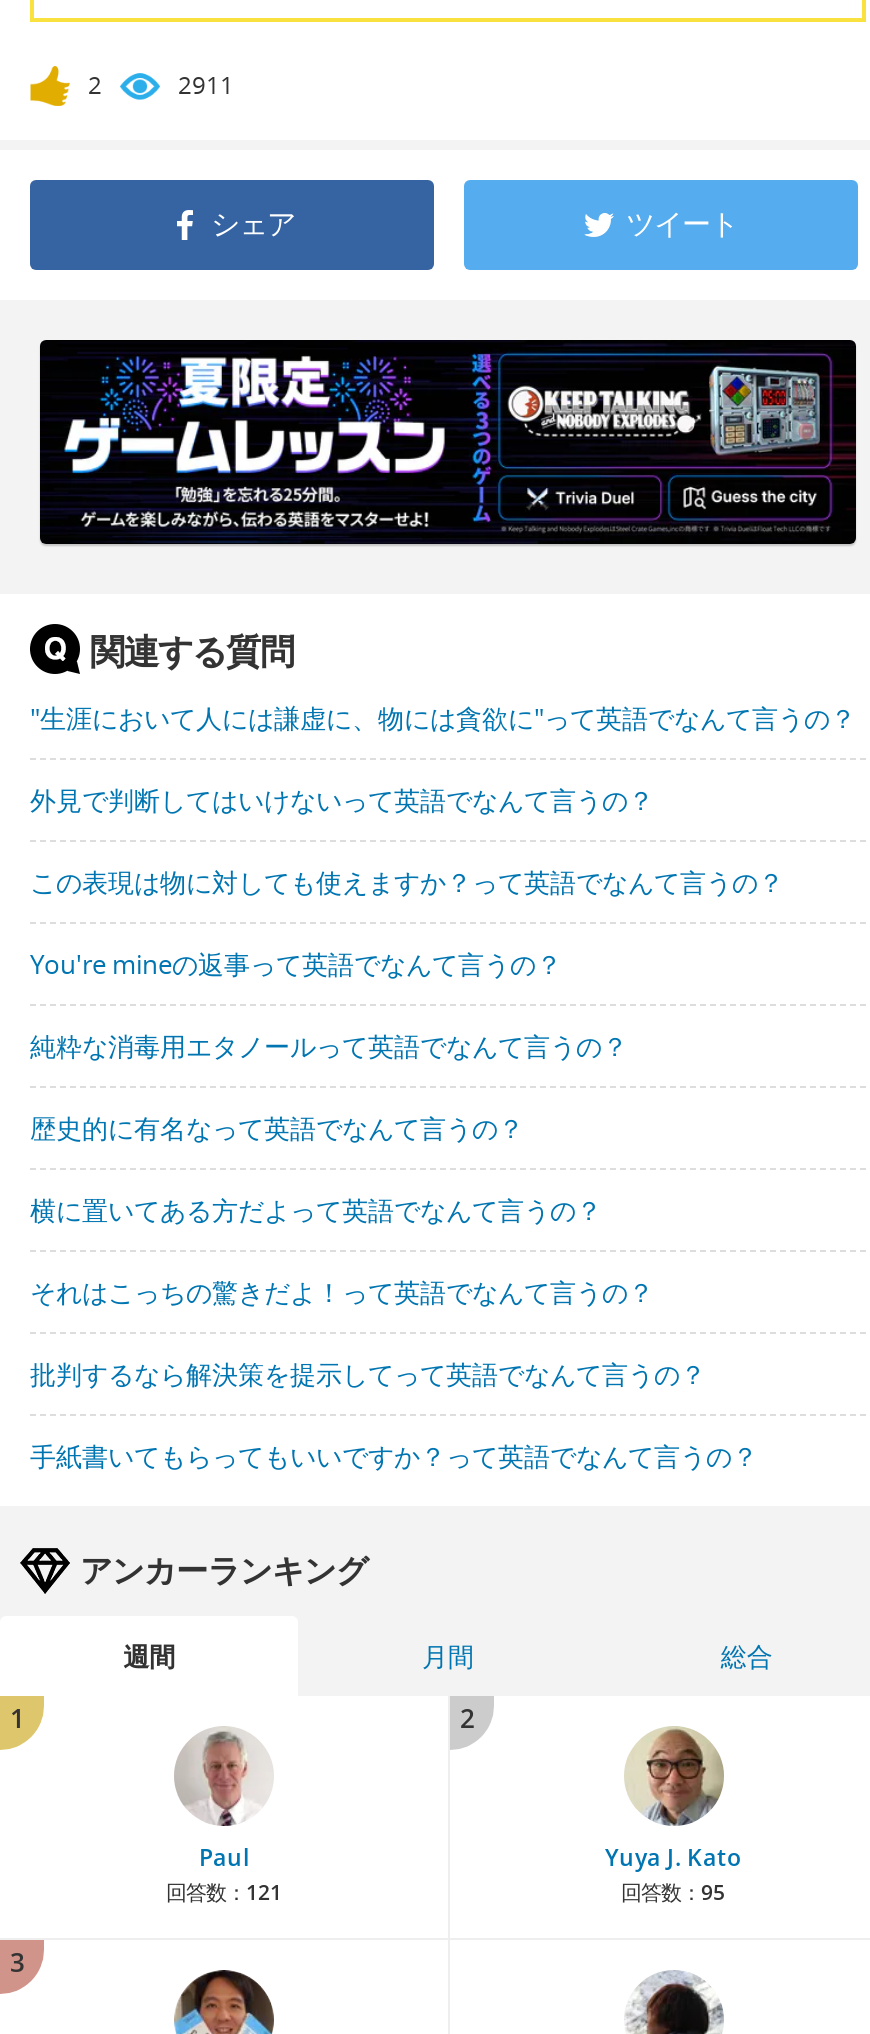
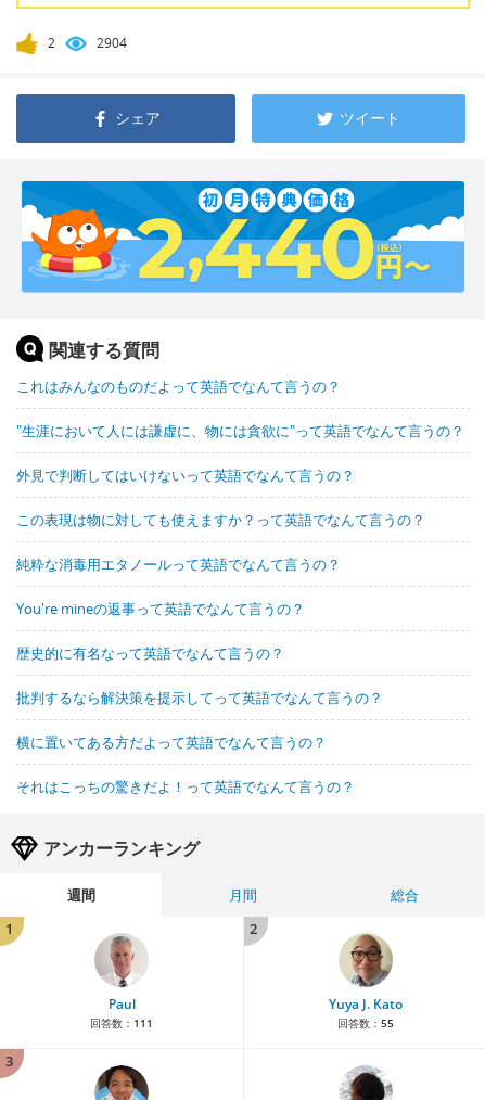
- 2911
+ 2904

- [image]
+ [image]

+ これはみんなのものだよって英語でなんて言うの？

moved down: "生涯において人には謙虚に、物には貪欲に"って英語でなんて言うの？ | 外見で判断してはいけないって英語でなんて言うの？ | この表現は物に対しても使えますか？って英語でなんて言うの？

moved down: You're mineの返事って英語でなんて言うの？

moved down: 歴史的に有名なって英語でなんて言うの？

moved down: 横に置いてある方だよって英語でなんて言うの？ | それはこっちの驚きだよ！って英語でなんて言うの？

moved up: 批判するなら解決策を提示してって英語でなんて言うの？

- 手紙書いてもらってもいいですか？って英語でなんて言うの？

- 回答数：121
+ 回答数：111

- 回答数：95
+ 回答数：55
